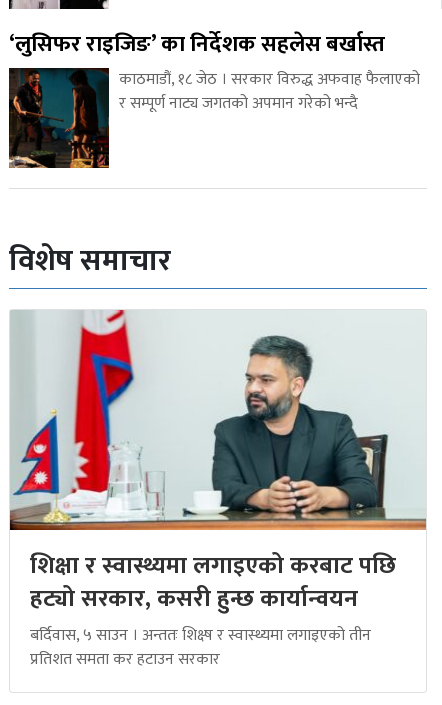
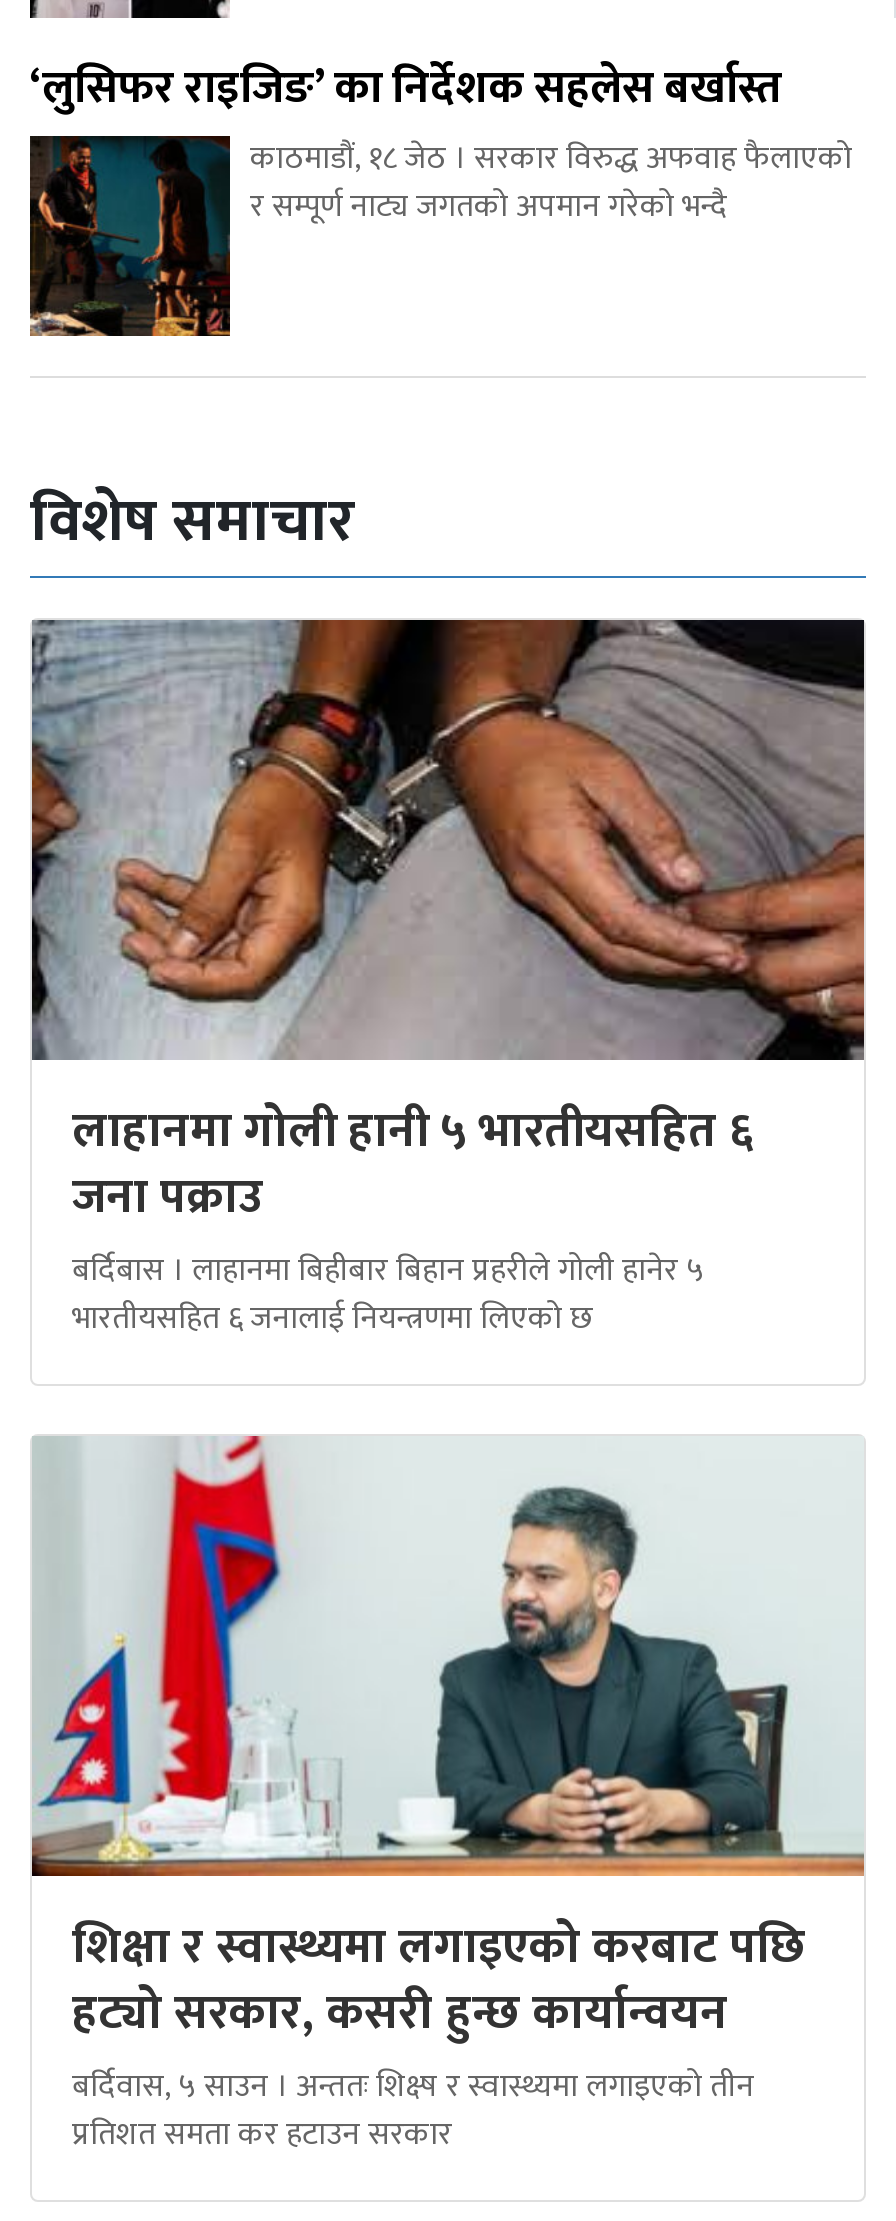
+ [image]
+ लाहानमा गोली हानी ५ भारतीयसहित ६
+ जना पक्राउ
+ बर्दिबास । लाहानमा बिहीबार बिहान प्रहरीले गोली हानेर ५
+ भारतीयसहित ६ जनालाई नियन्त्रणमा लिएको छ
